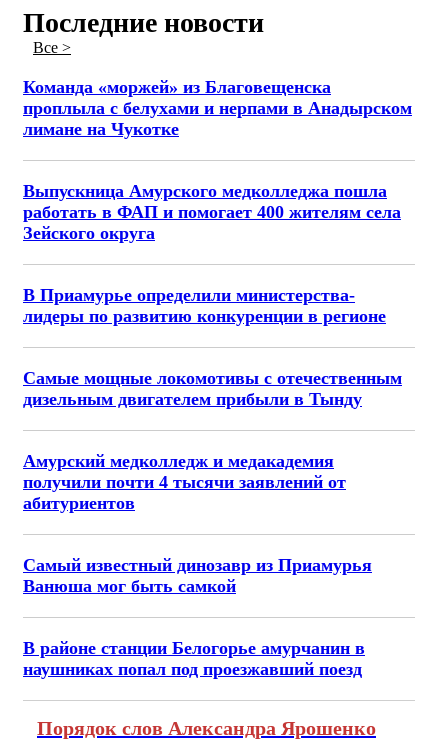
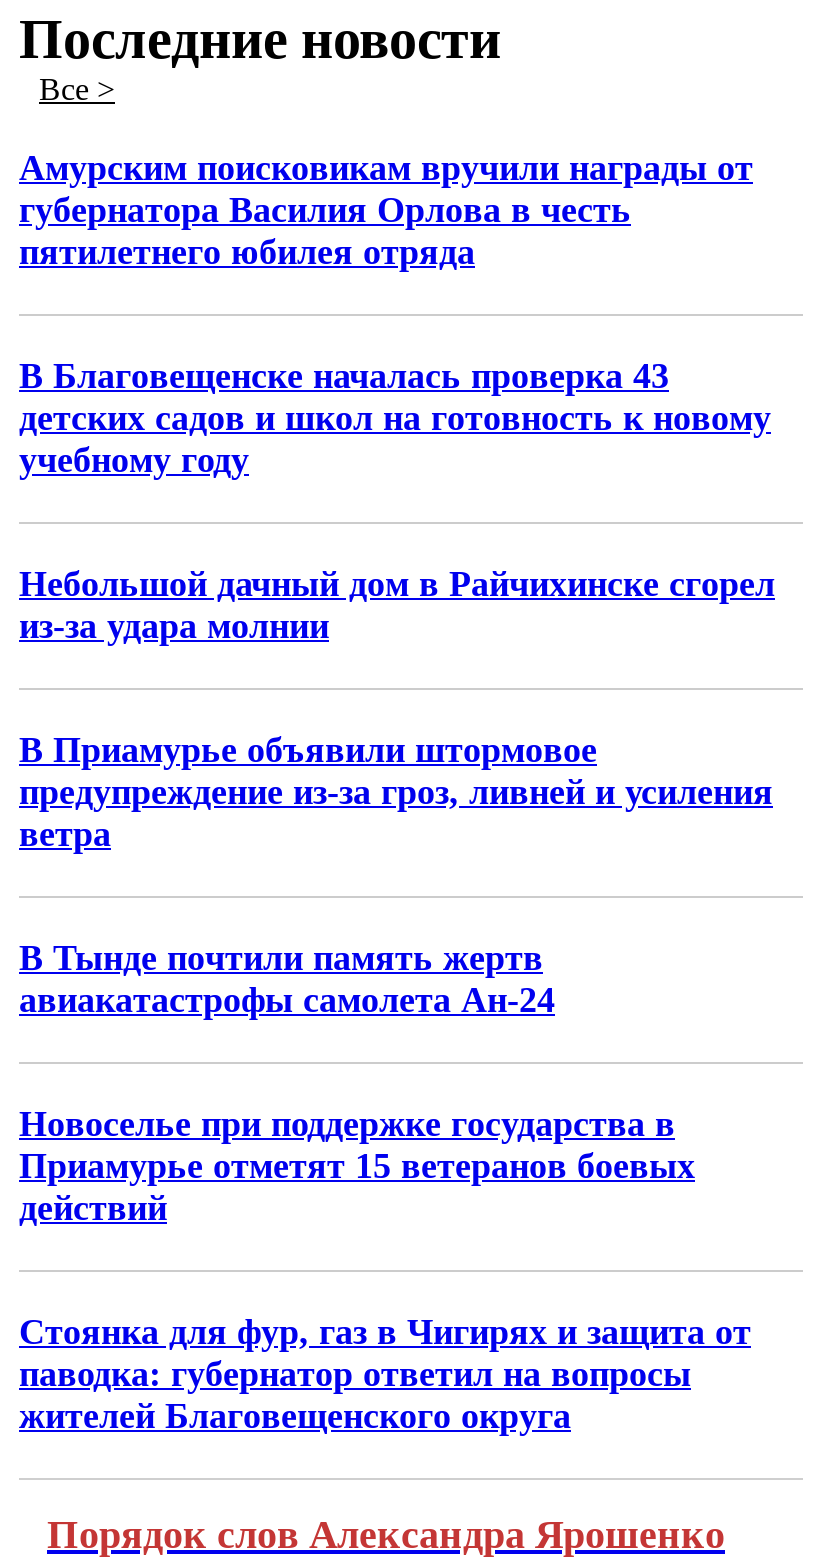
- Команда «моржей» из Благовещенска
- проплыла с белухами и нерпами в Анадырском
- лимане на Чукотке
+ Амурским поисковикам вручили награды от
+ губернатора Василия Орлова в честь
+ пятилетнего юбилея отряда

- Выпускница Амурского медколледжа пошла
- работать в ФАП и помогает 400 жителям села
- Зейского округа
+ В Благовещенске началась проверка 43
+ детских садов и школ на готовность к новому
+ учебному году

- В Приамурье определили министерства-
- лидеры по развитию конкуренции в регионе
+ Небольшой дачный дом в Райчихинске сгорел
+ из-за удара молнии

- Самые мощные локомотивы с отечественным
- дизельным двигателем прибыли в Тынду
+ В Приамурье объявили штормовое
+ предупреждение из-за гроз, ливней и усиления
+ ветра

- Амурский медколледж и медакадемия
- получили почти 4 тысячи заявлений от
- абитуриентов
+ В Тынде почтили память жертв
+ авиакатастрофы самолета Ан-24

- Самый известный динозавр из Приамурья
- Ванюша мог быть самкой
+ Новоселье при поддержке государства в
+ Приамурье отметят 15 ветеранов боевых
+ действий

- В районе станции Белогорье амурчанин в
- наушниках попал под проезжавший поезд
+ Стоянка для фур, газ в Чигирях и защита от
+ паводка: губернатор ответил на вопросы
+ жителей Благовещенского округа
